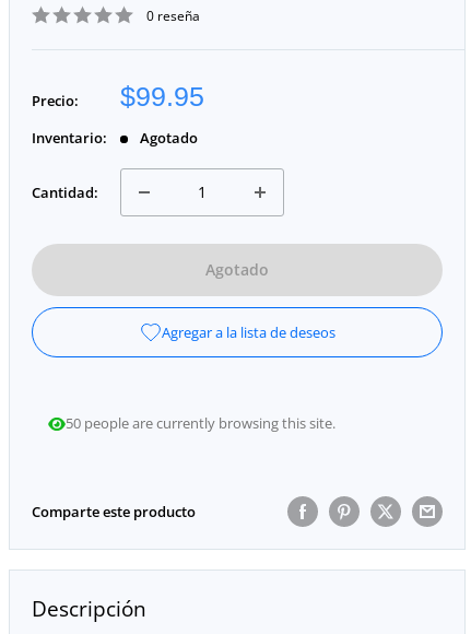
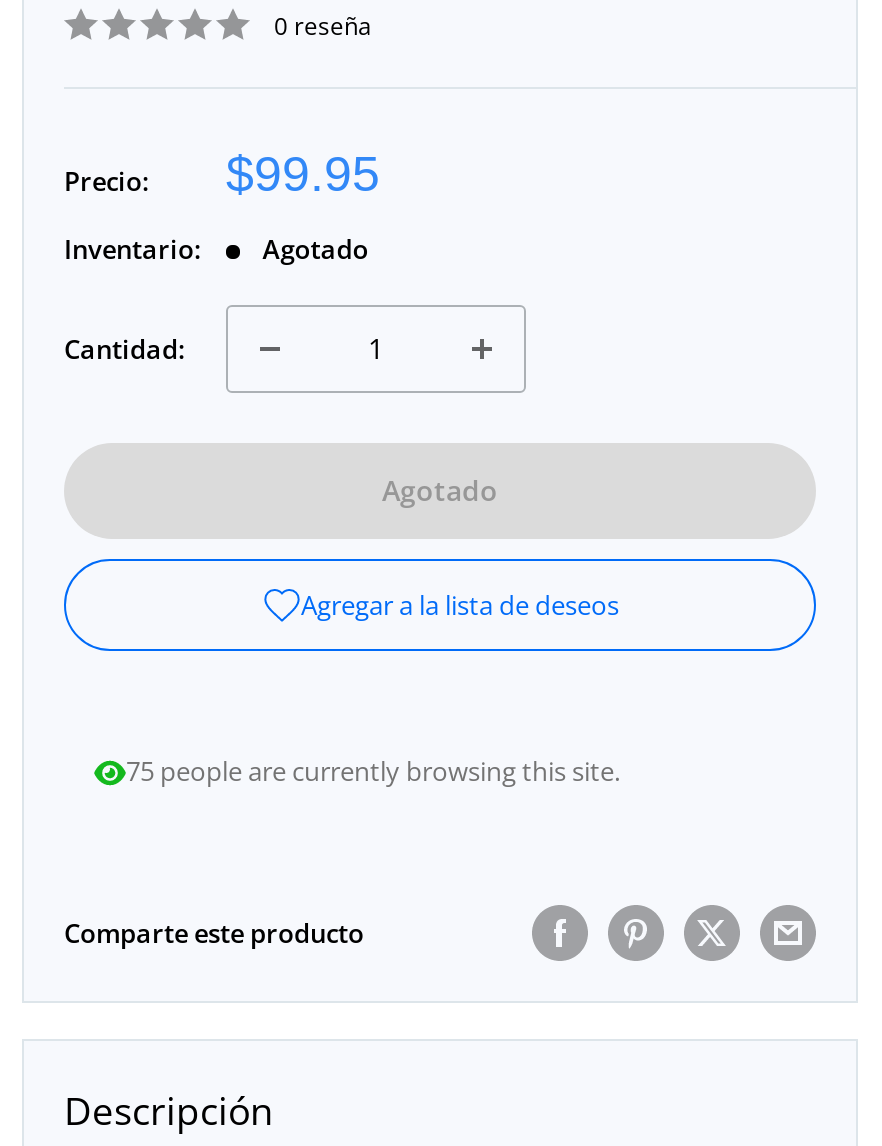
- 50 people are currently browsingthis site.
+ 75 people are currently browsingthis site.
